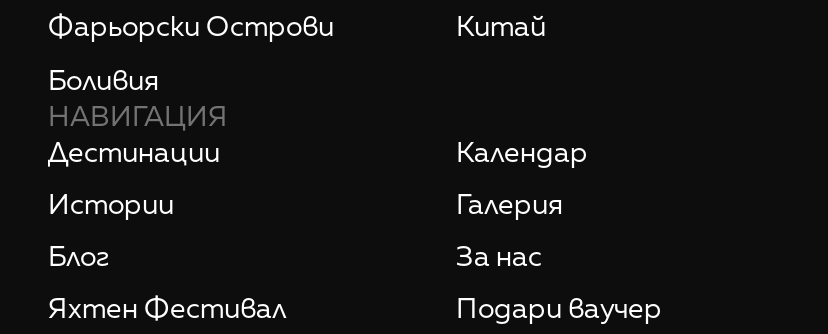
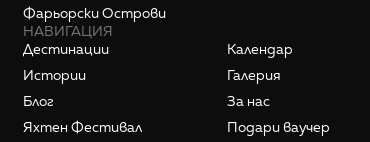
- Китай
- Боливия
